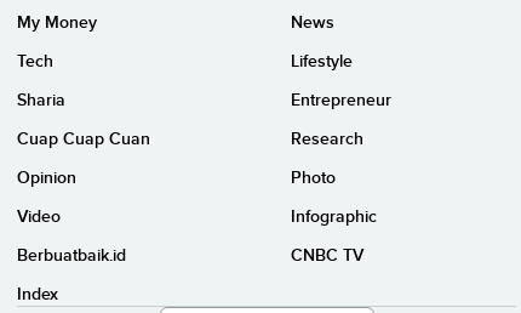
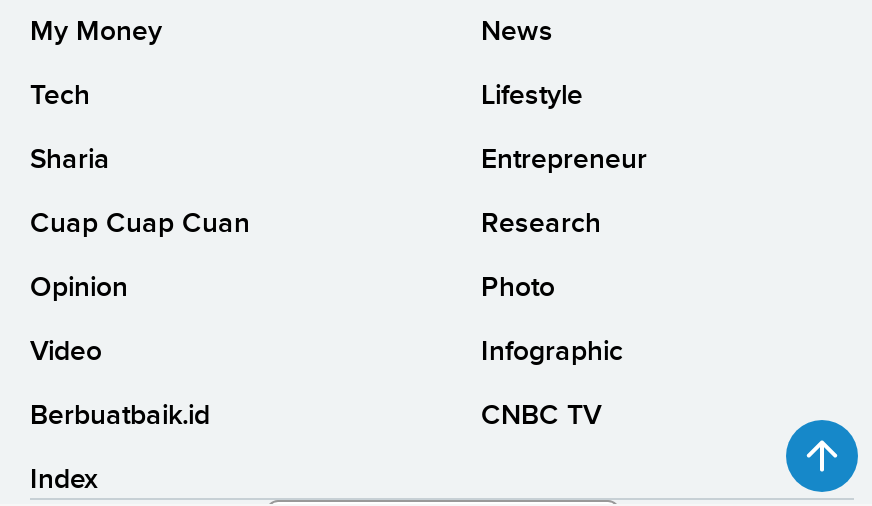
+ [image]
